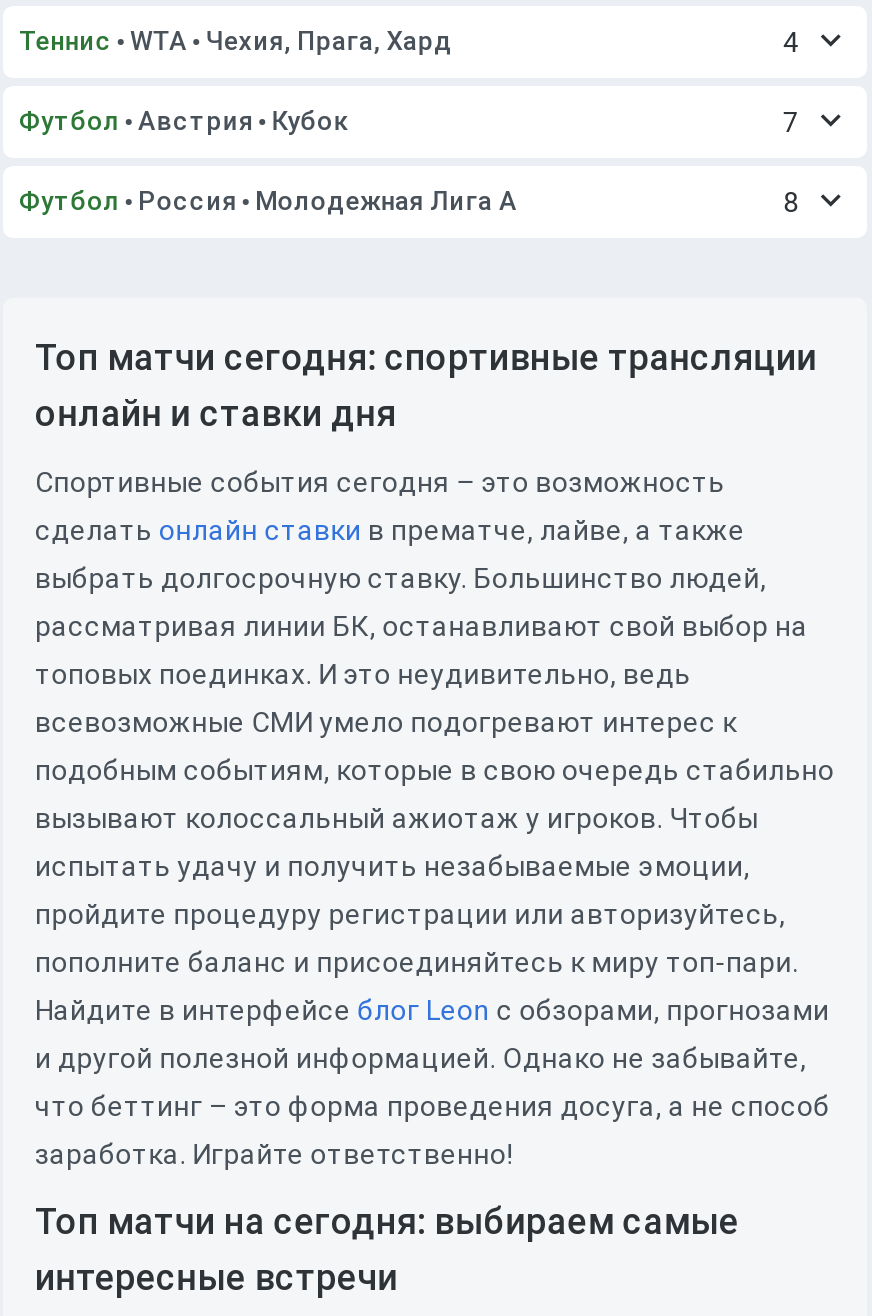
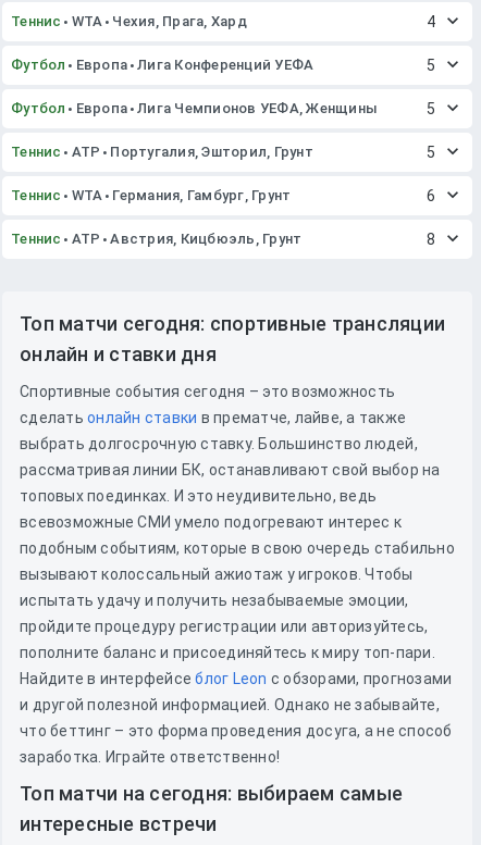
- Футбол Австрия Кубок
- 7
- Футбол Россия Молодежная Лига А
+ Футбол Европа Лига Конференций УЕФА
+ 5
+ Футбол Европа Лига Чемпионов УЕФА, Женщины
+ 5
+ Теннис ATP Португалия, Эшторил, Грунт
+ 5
+ Теннис WTA Германия, Гамбург, Грунт
+ 6
+ Теннис ATP Австрия, Кицбюэль, Грунт
